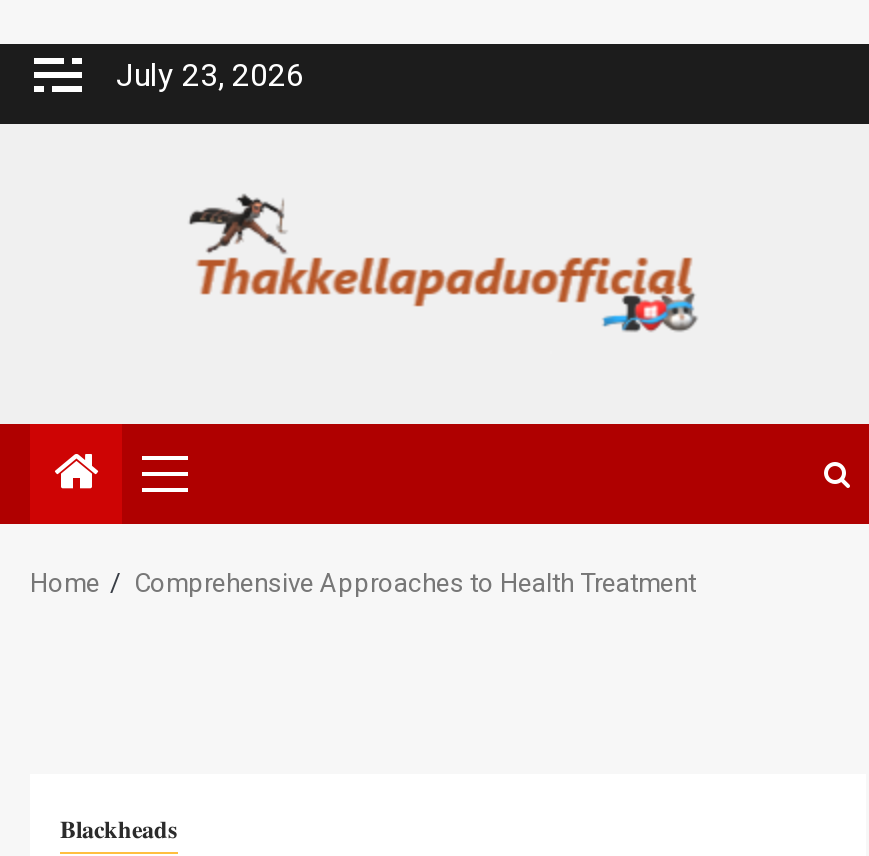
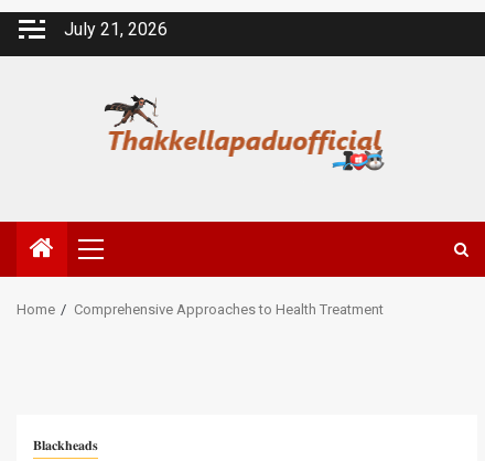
- July 23, 2026
+ July 21, 2026
